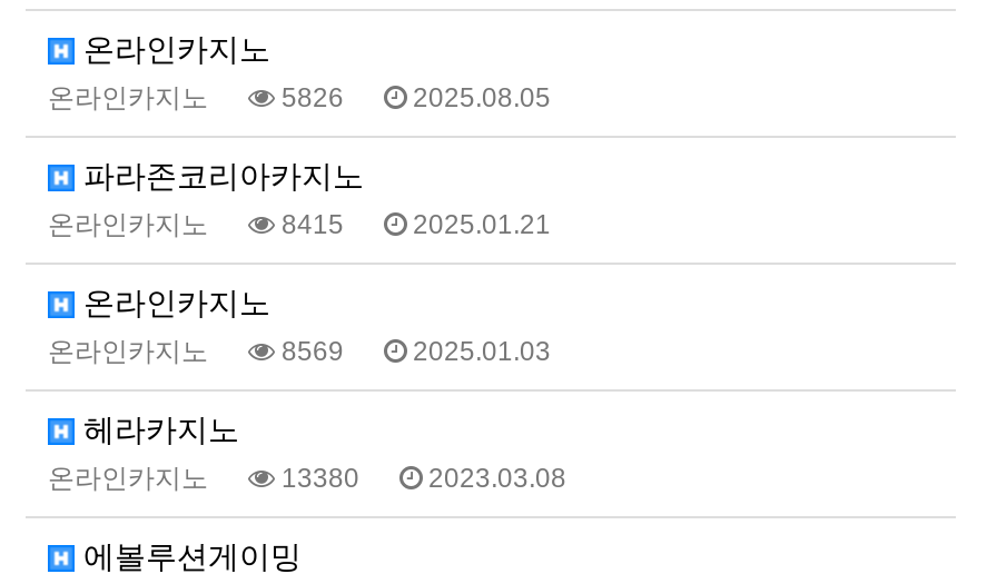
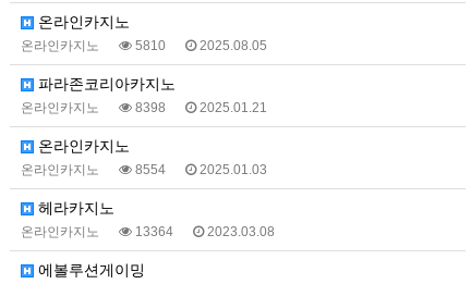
- 5826 2025.08.05
+ 5810 2025.08.05

- 8415 2025.01.21
+ 8398 2025.01.21

- 8569 2025.01.03
+ 8554 2025.01.03

- 13380 2023.03.08
+ 13364 2023.03.08
